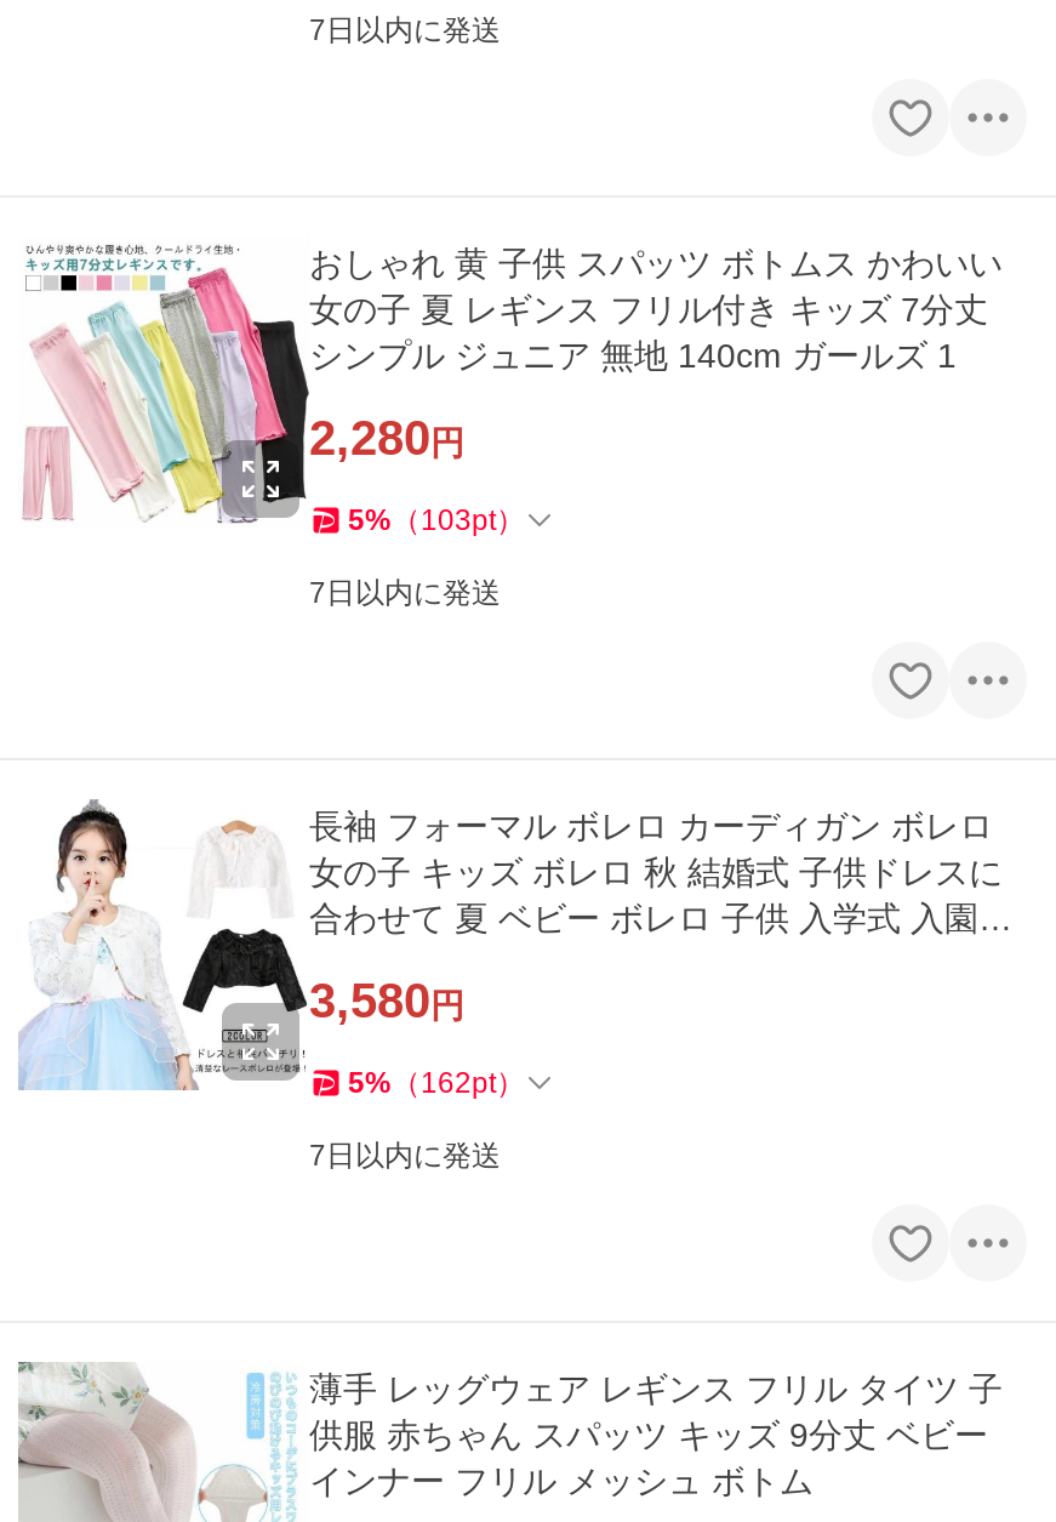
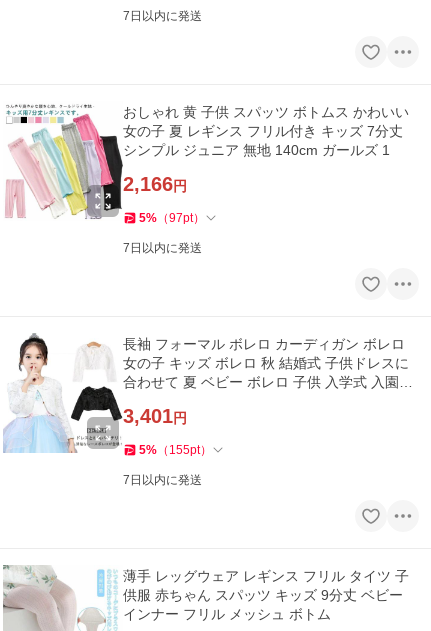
- 2,280円
+ 2,166円

- 5%（103pt）
+ 5%（97pt）

- 3,580円
+ 3,401円

- 5%（162pt）
+ 5%（155pt）
